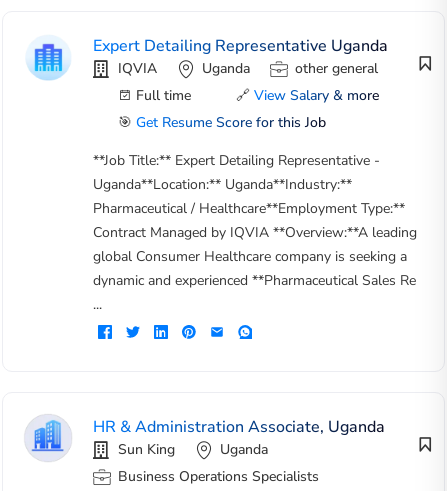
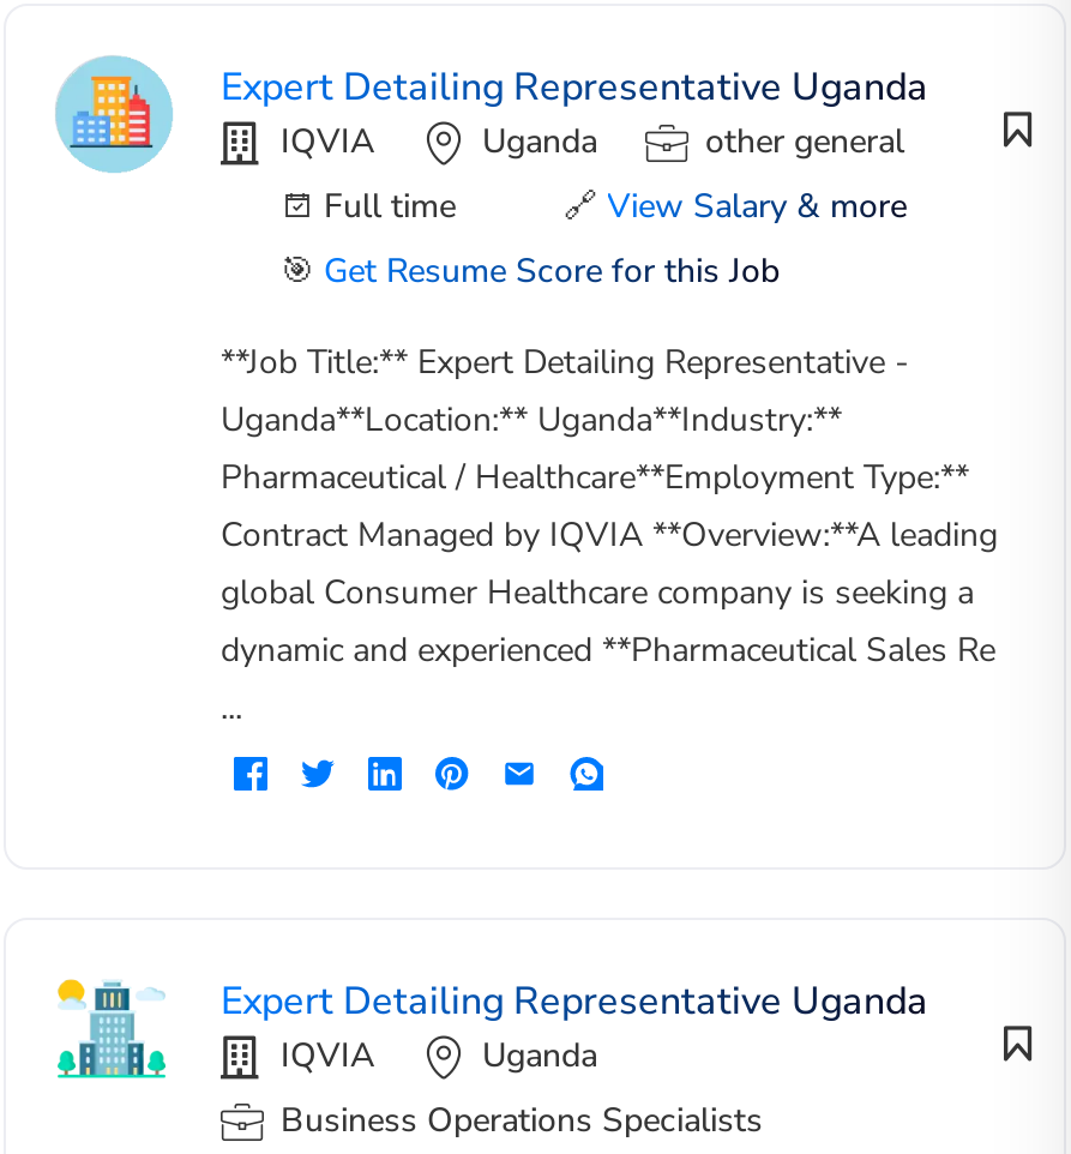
- [image]
+ [image]

- [image]
- HR & Administration Associate, Uganda
- Sun King
+ [image]
+ Expert Detailing Representative Uganda
+ IQVIA
